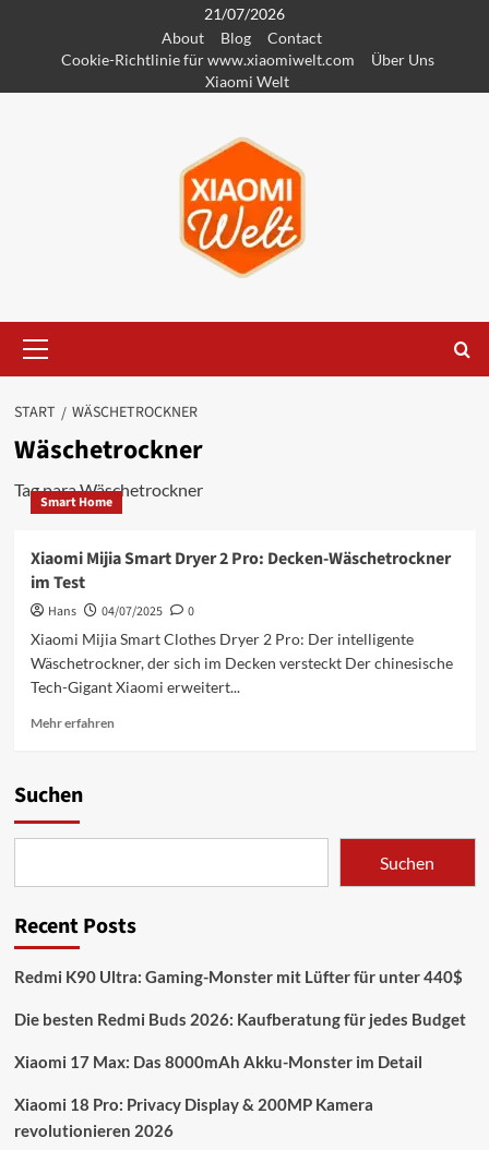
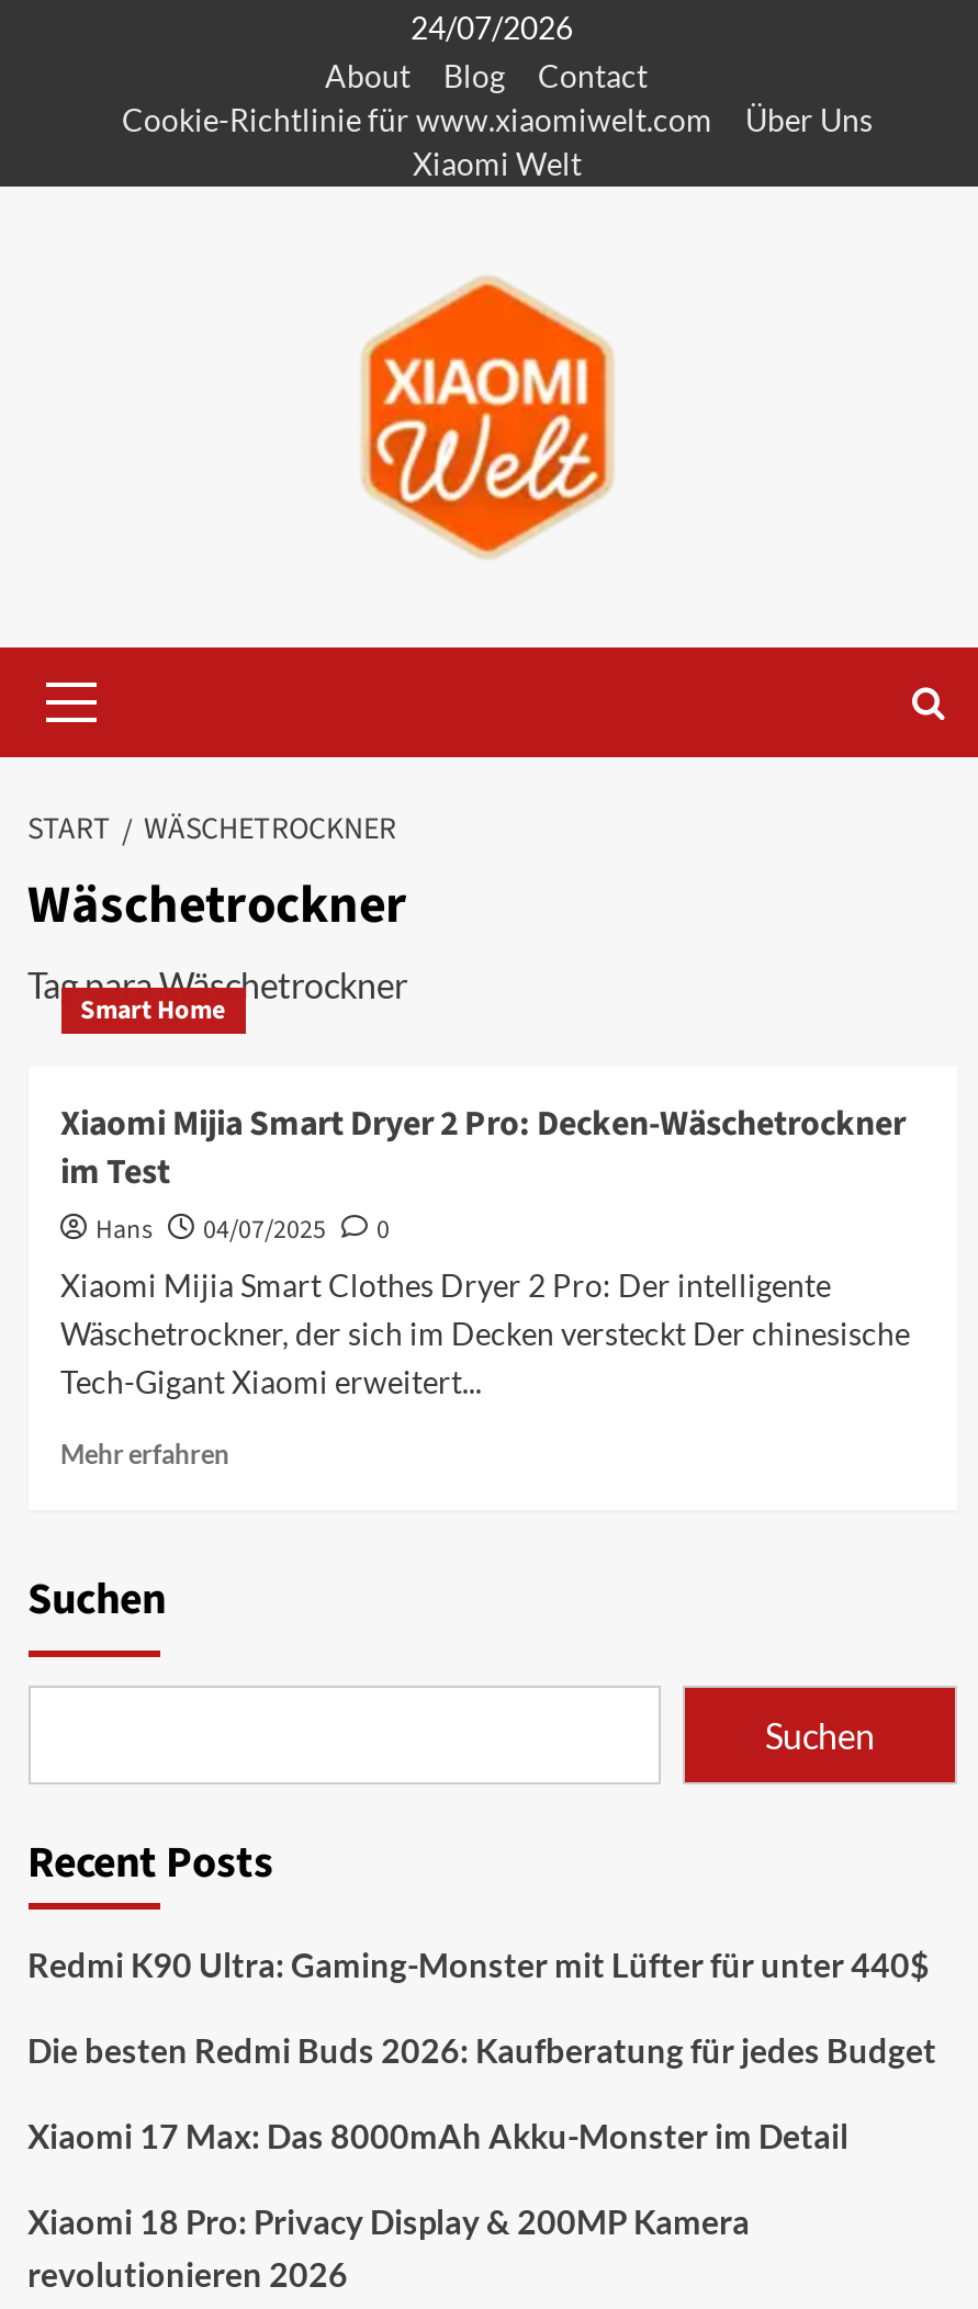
- 21/07/2026
+ 24/07/2026
